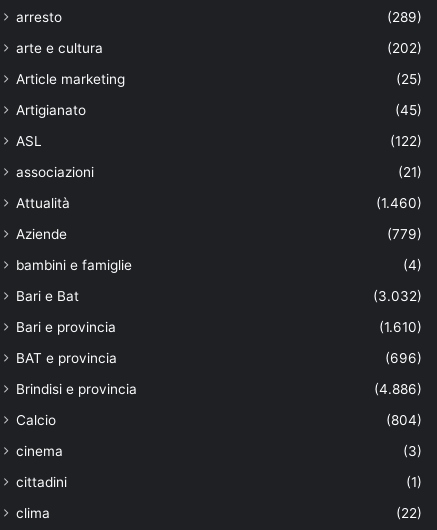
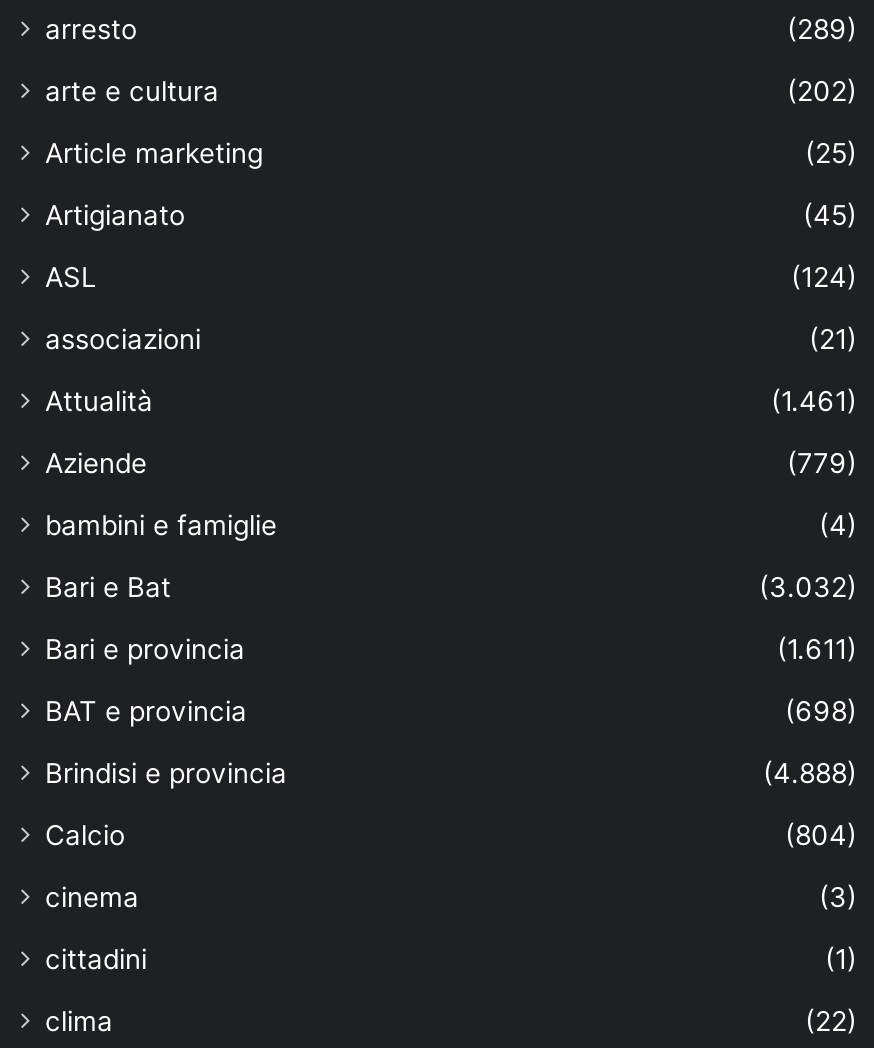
- (122)
+ (124)

- (1.460)
+ (1.461)

- (1.610)
+ (1.611)

- (696)
+ (698)

- (4.886)
+ (4.888)
